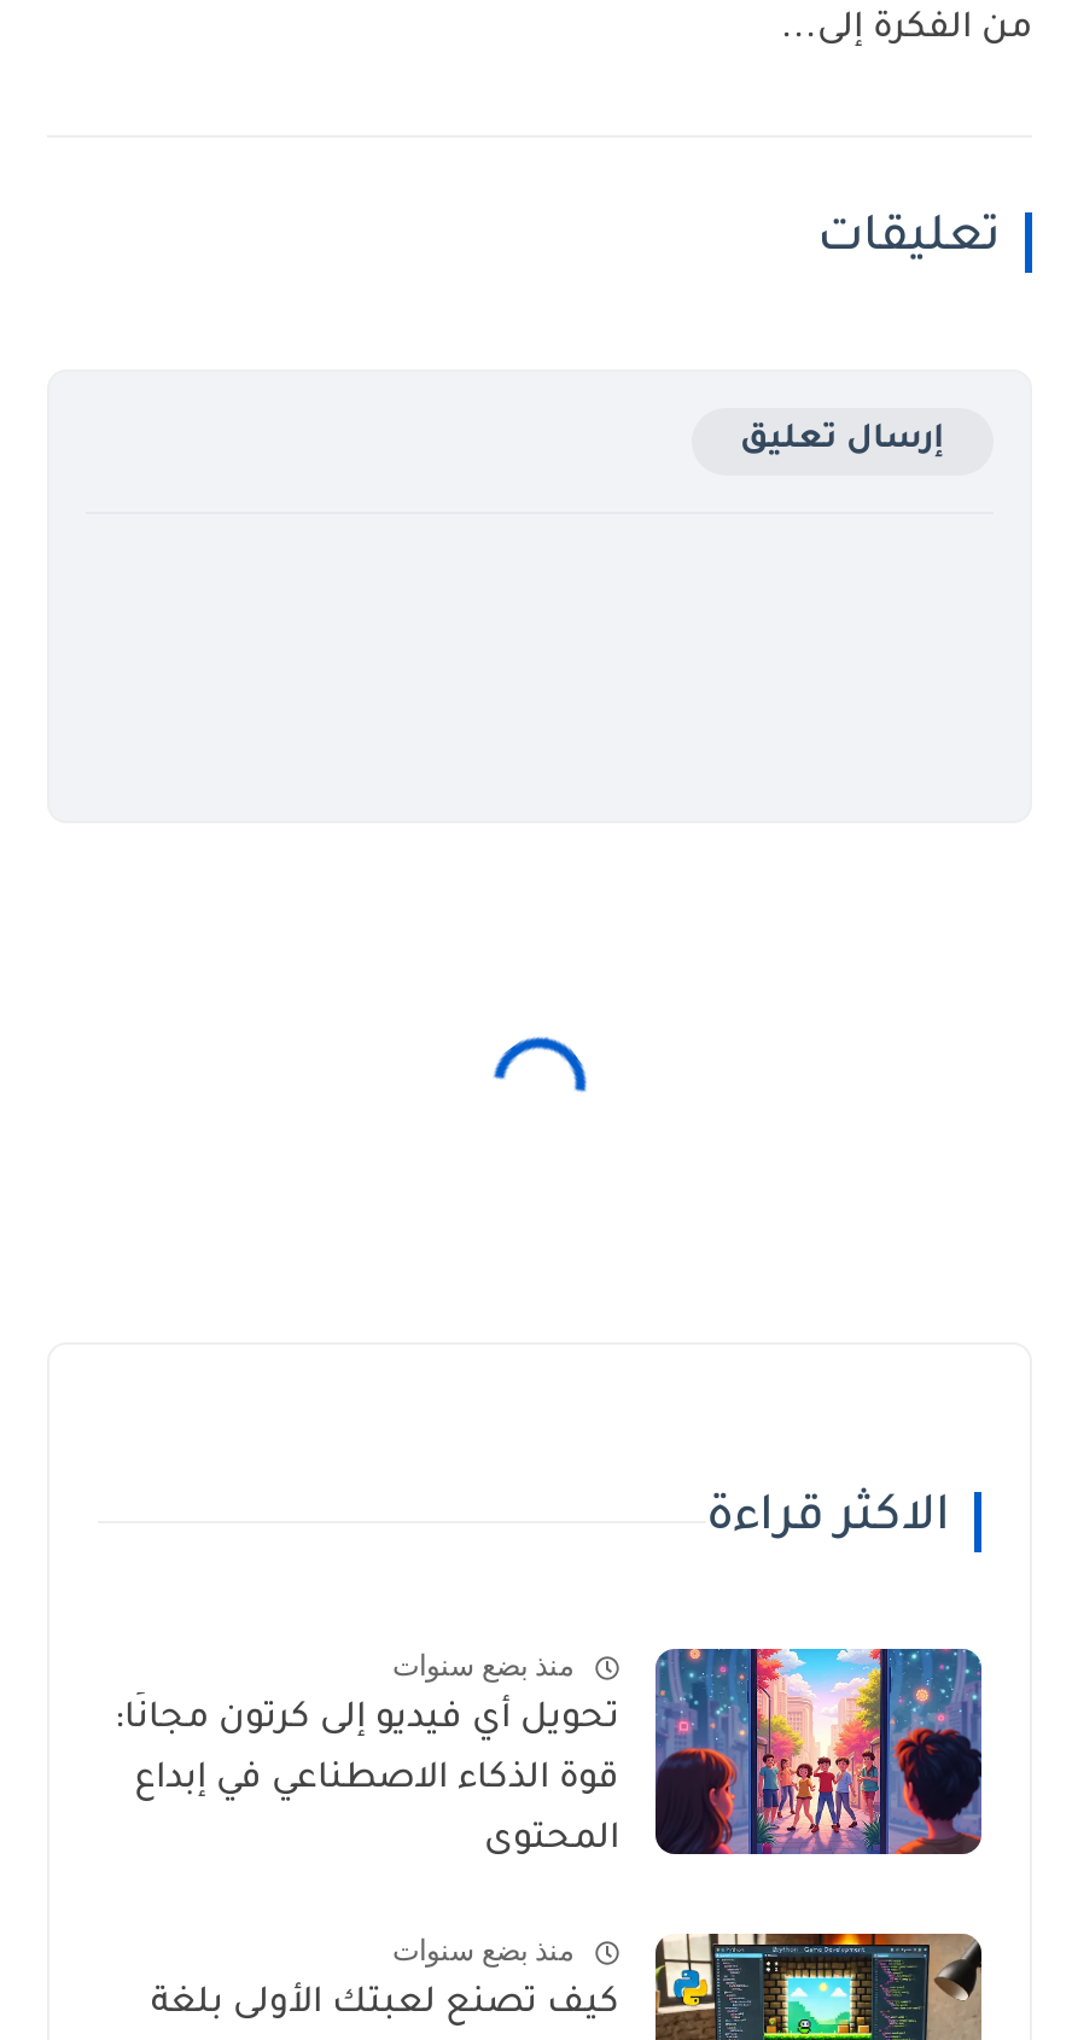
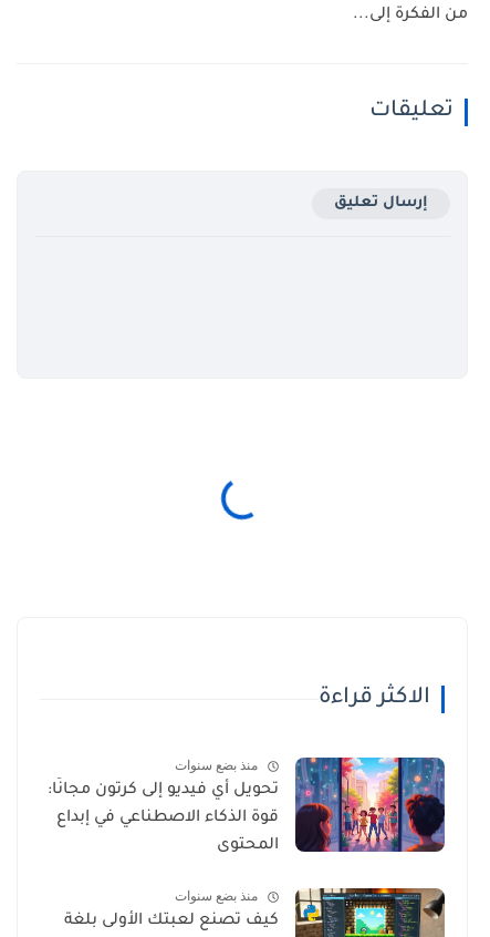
- [image]
+ [image]
